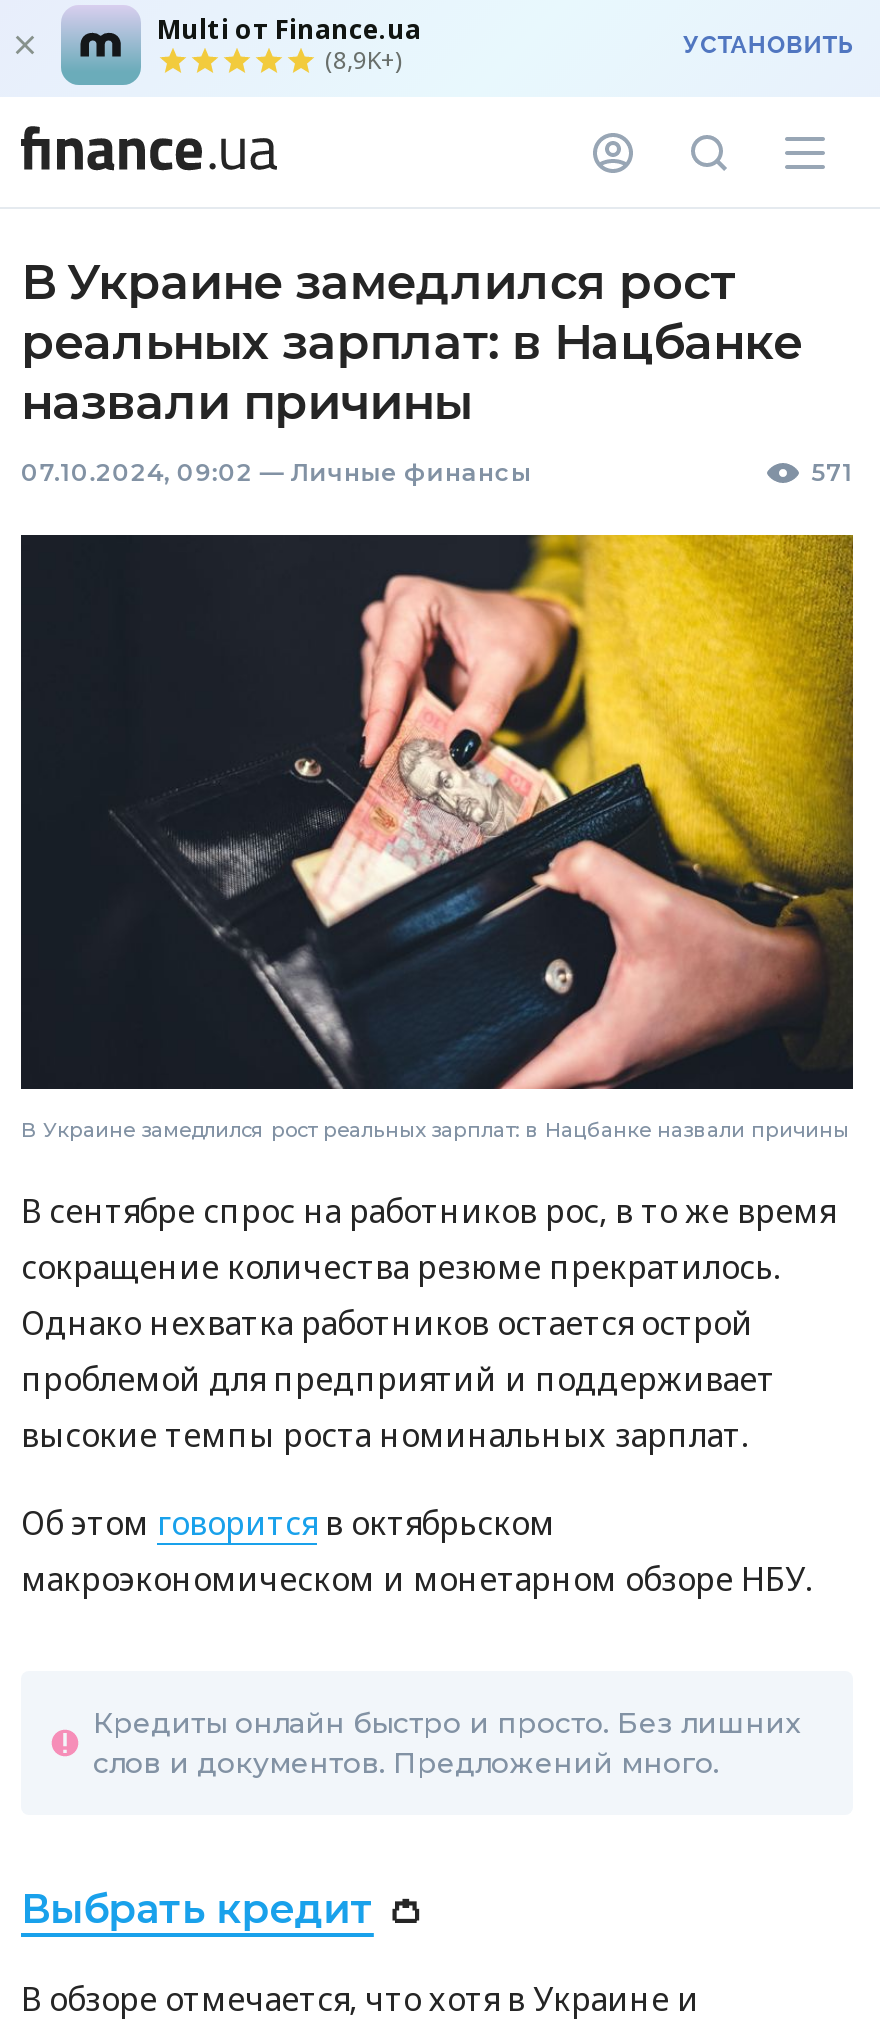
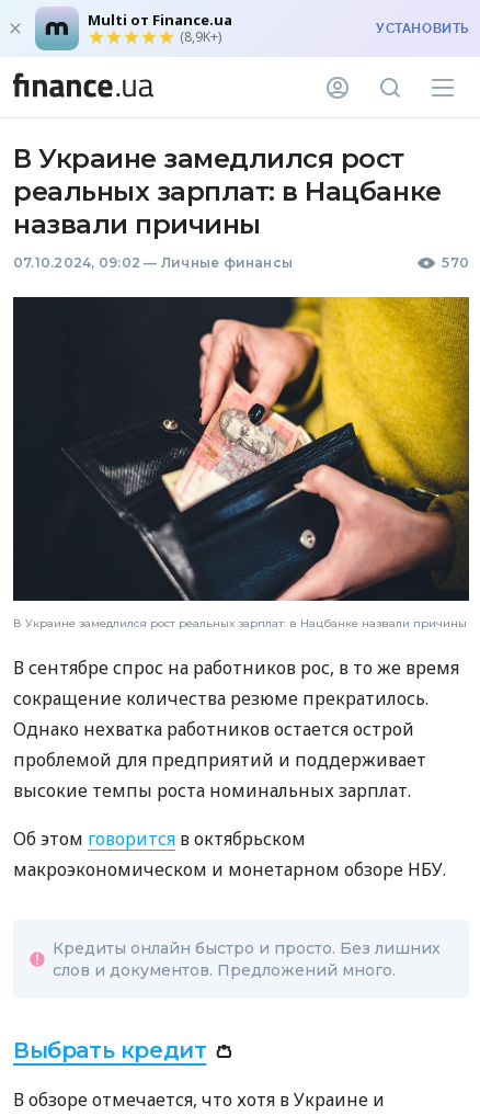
- 571
+ 570
